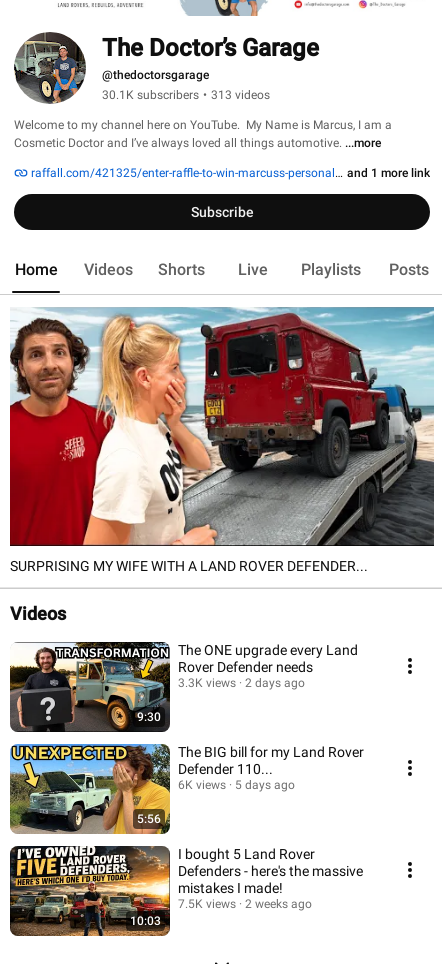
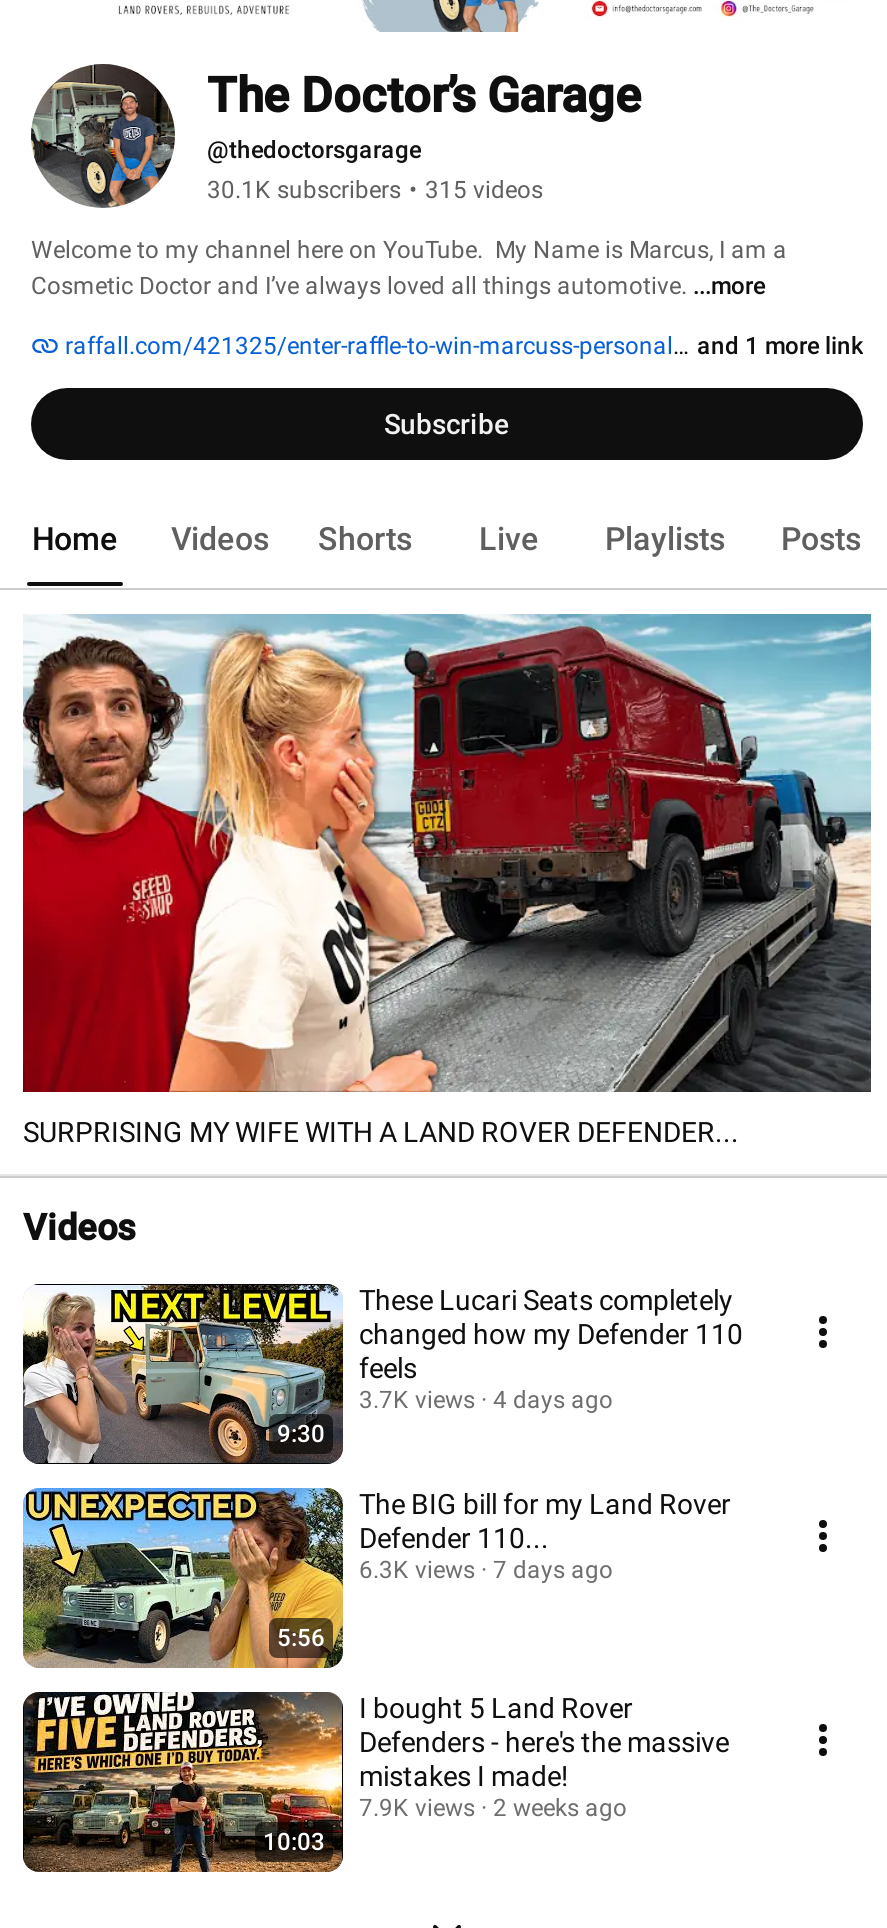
- 30.1K subscribers • 313 videos
+ 30.1K subscribers • 315 videos

- [image]
- The ONE upgrade every Land
- Rover Defender needs
- 3.3K views
- 2 days ago
+ [image]
+ These Lucari Seats completely
+ changed how my Defender 110
+ feels
+ 3.7K views
+ 4 days ago

- 6K views
+ 6.3K views

- 5 days ago
+ 7 days ago

- 7.5K views 2 weeks ago
+ 7.9K views 2 weeks ago
